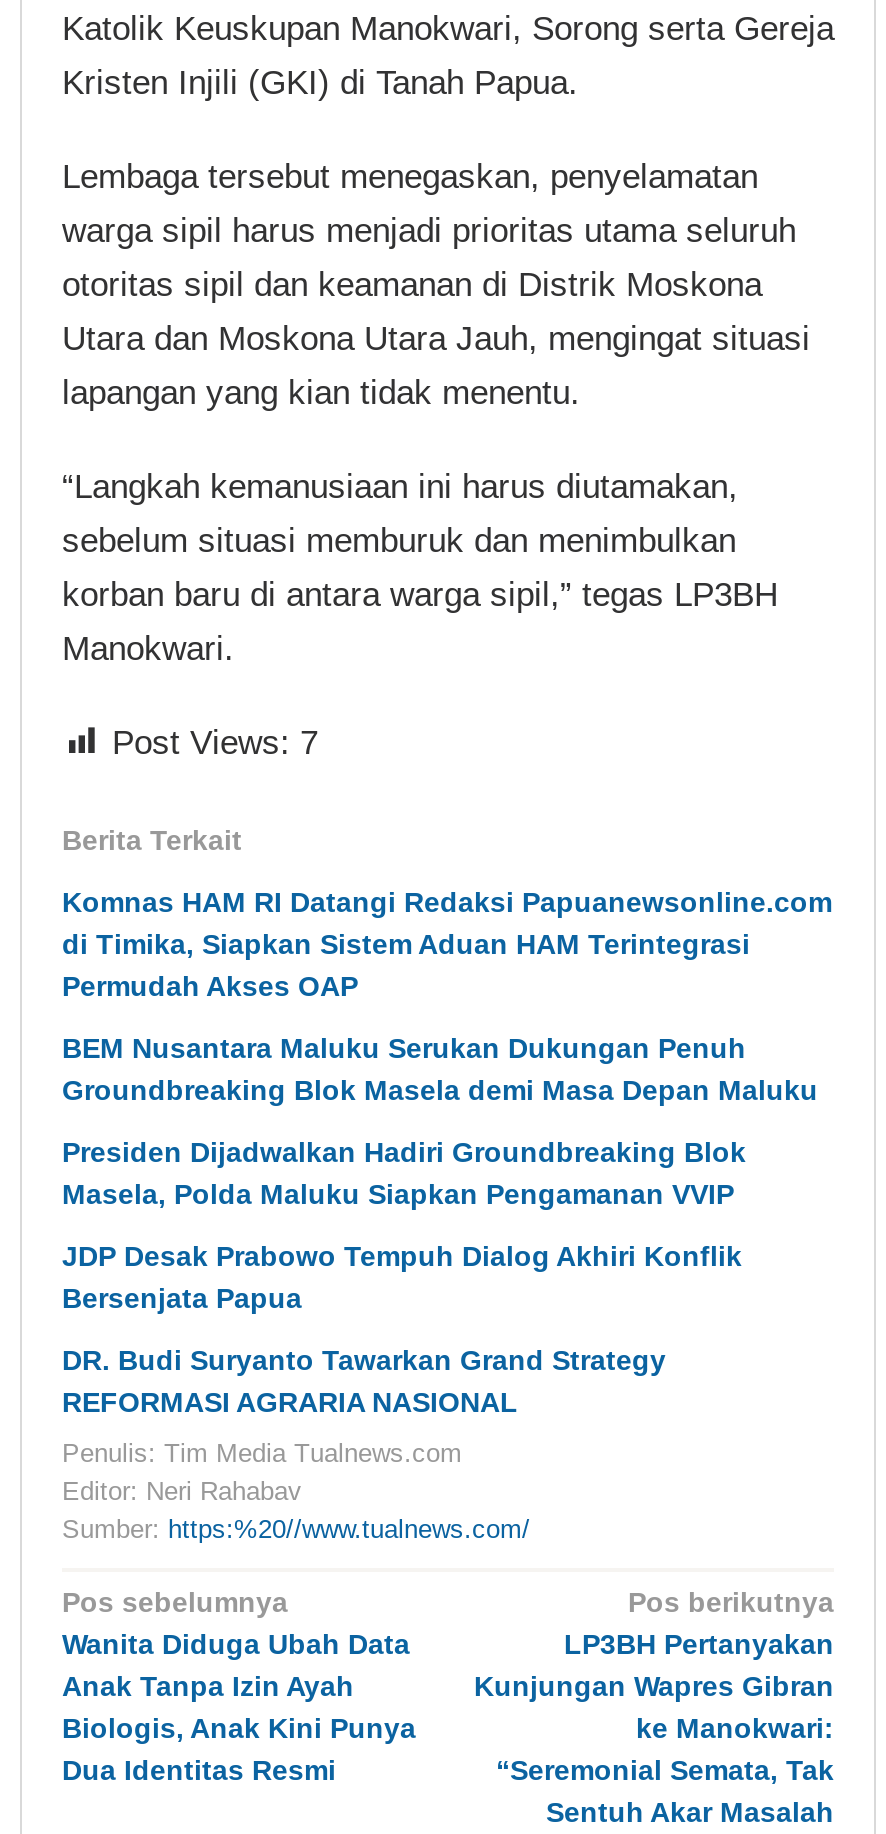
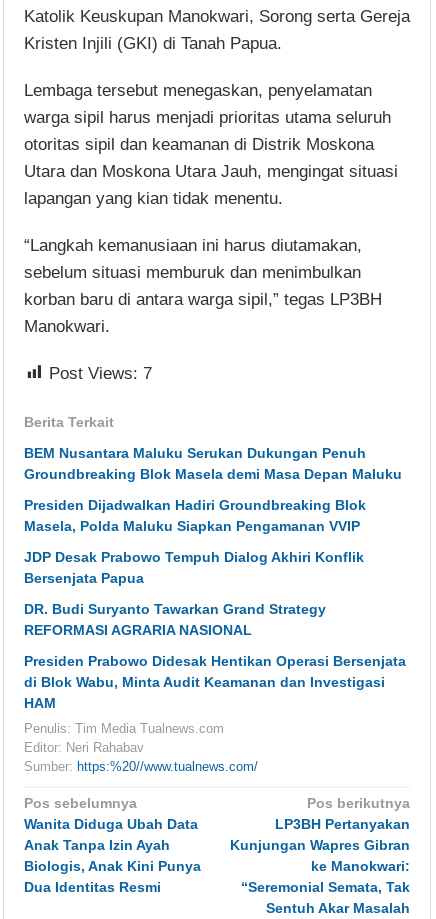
- Komnas HAM RI Datangi Redaksi Papuanewsonline.com
- di Timika, Siapkan Sistem Aduan HAM Terintegrasi
- Permudah Akses OAP

moved up: BEM Nusantara Maluku Serukan Dukungan Penuh | Groundbreaking Blok Masela demi Masa Depan Maluku | Presiden Dijadwalkan Hadiri Groundbreaking Blok | Masela, Polda Maluku Siapkan Pengamanan VVIP | JDP Desak Prabowo Tempuh Dialog Akhiri Konflik | Bersenjata Papua | DR. Budi Suryanto Tawarkan Grand Strategy | REFORMASI AGRARIA NASIONAL

+ Presiden Prabowo Didesak Hentikan Operasi Bersenjata
+ di Blok Wabu, Minta Audit Keamanan dan Investigasi
+ HAM
